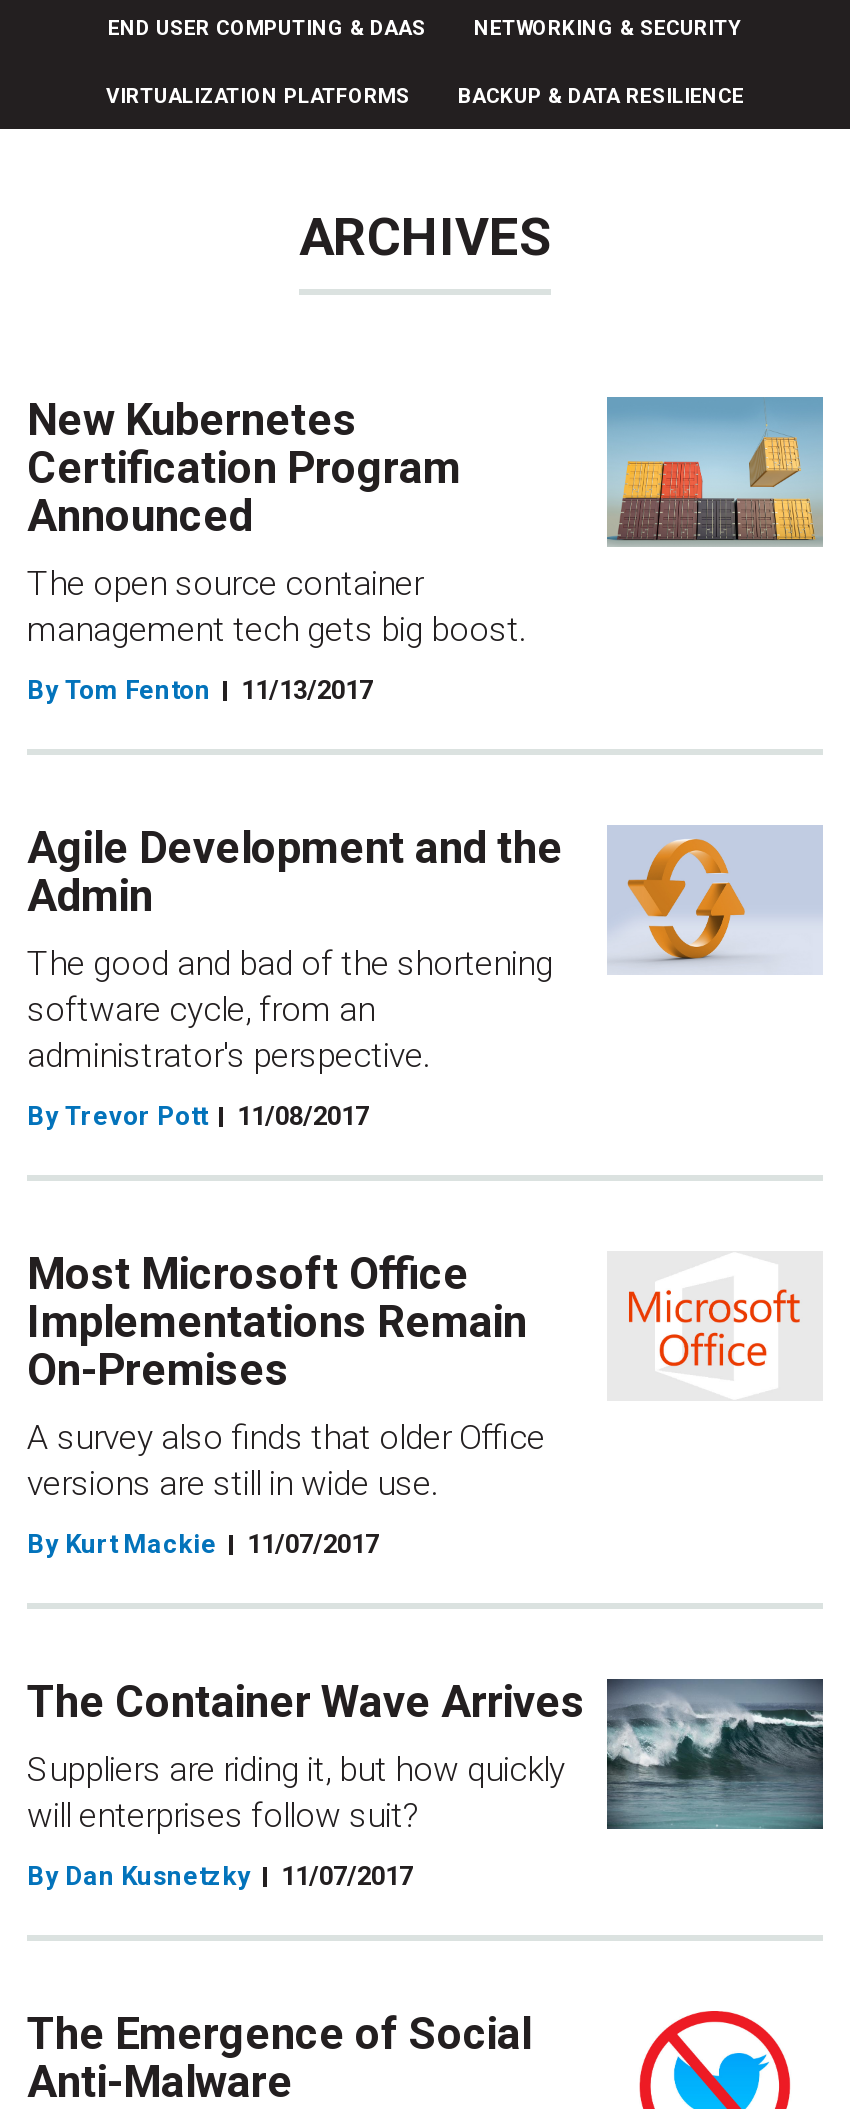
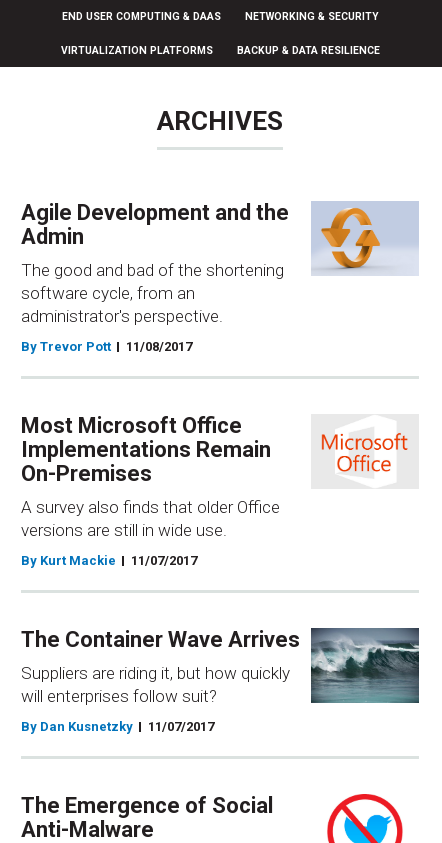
- [image]
- New Kubernetes
- Certification Program
- Announced
- The open source container
- management tech gets big boost.
- By Tom Fenton
- 11/13/2017
